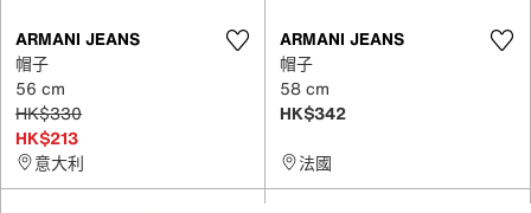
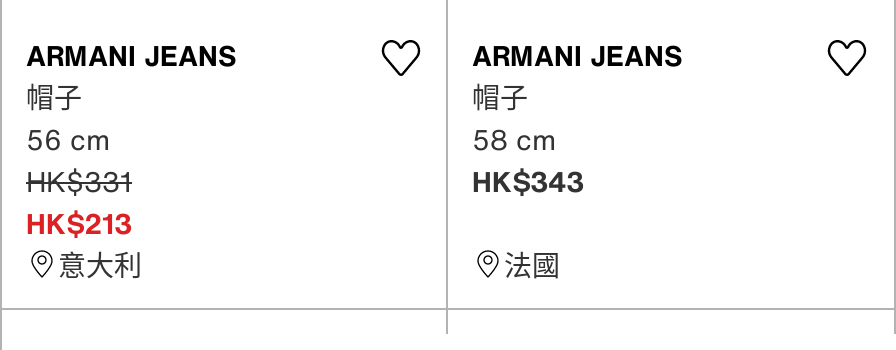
- HK$330
+ HK$331

- HK$342
+ HK$343
